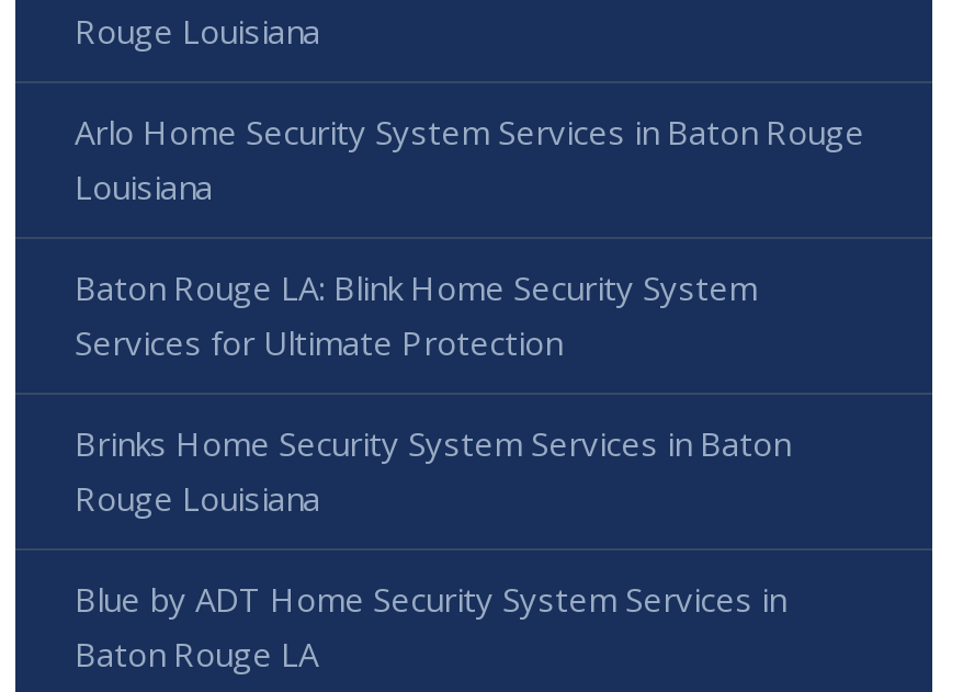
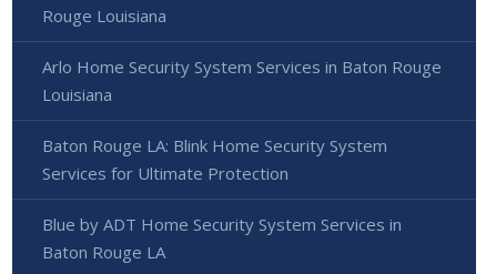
- Brinks Home Security System Services in Baton
- Rouge Louisiana
